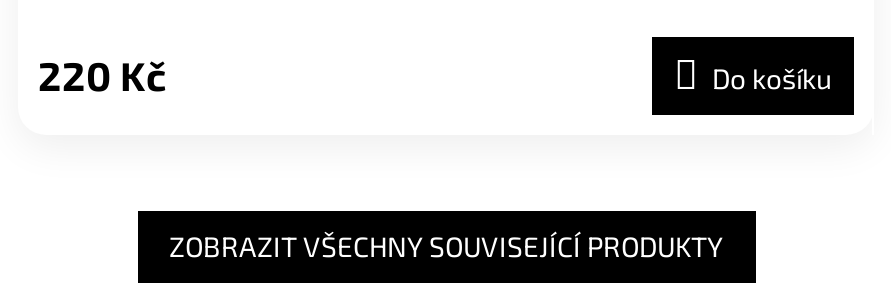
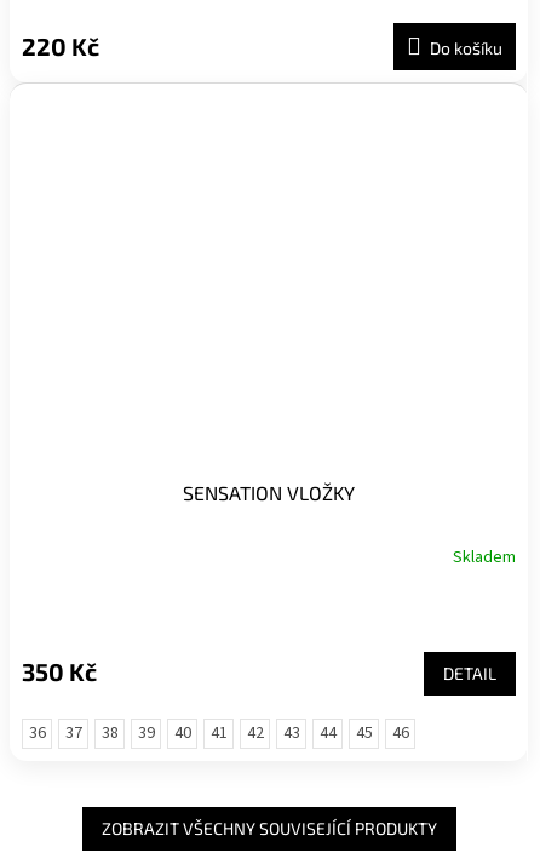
+ 350 Kč
+ DETAIL
+ 36
+ 37
+ 38
+ 39
+ 40
+ 41
+ 42
+ 43
+ 44
+ 45
+ 46

+ SENSATION VLOŽKY
+ Skladem
